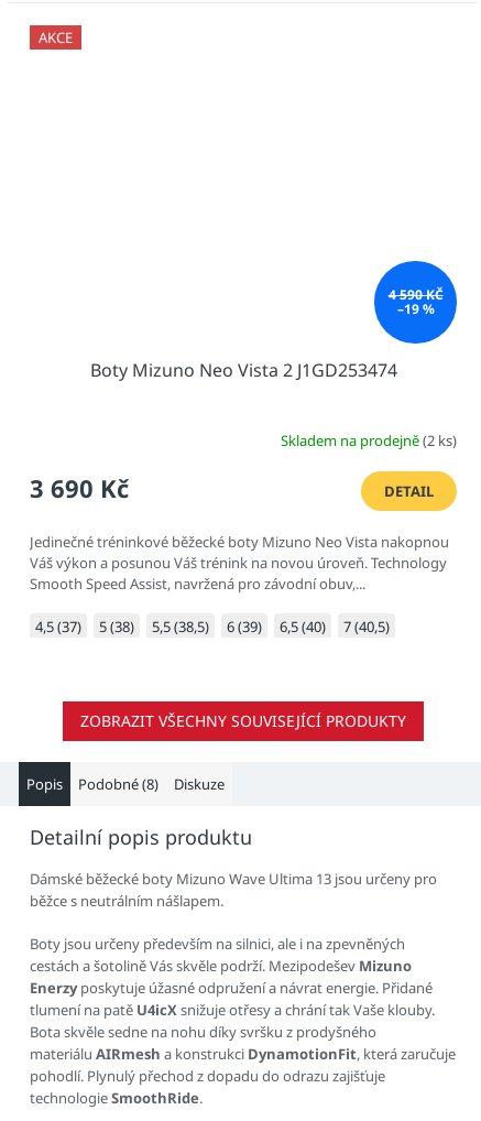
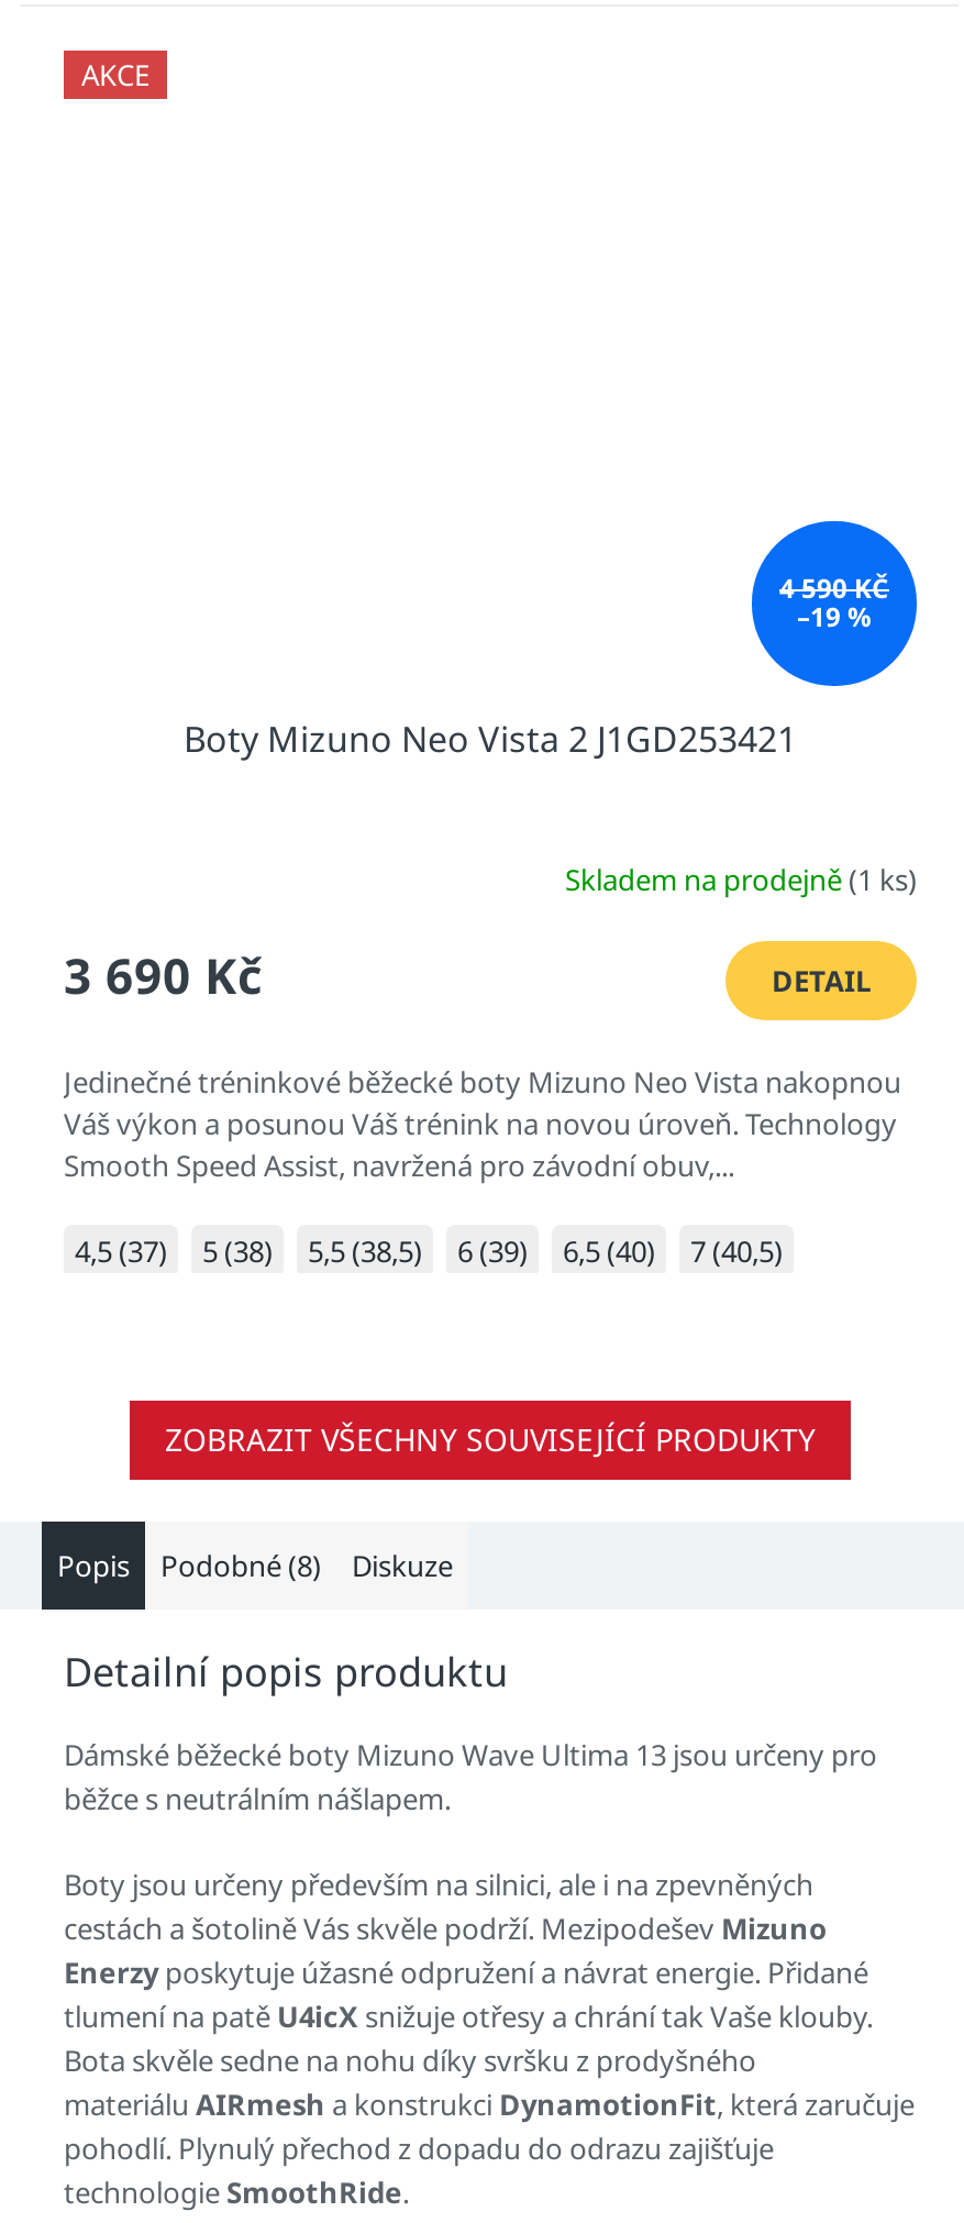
- Boty Mizuno Neo Vista 2 J1GD253474
+ Boty Mizuno Neo Vista 2 J1GD253421

- Skladem na prodejně (2 ks)
+ Skladem na prodejně (1 ks)
